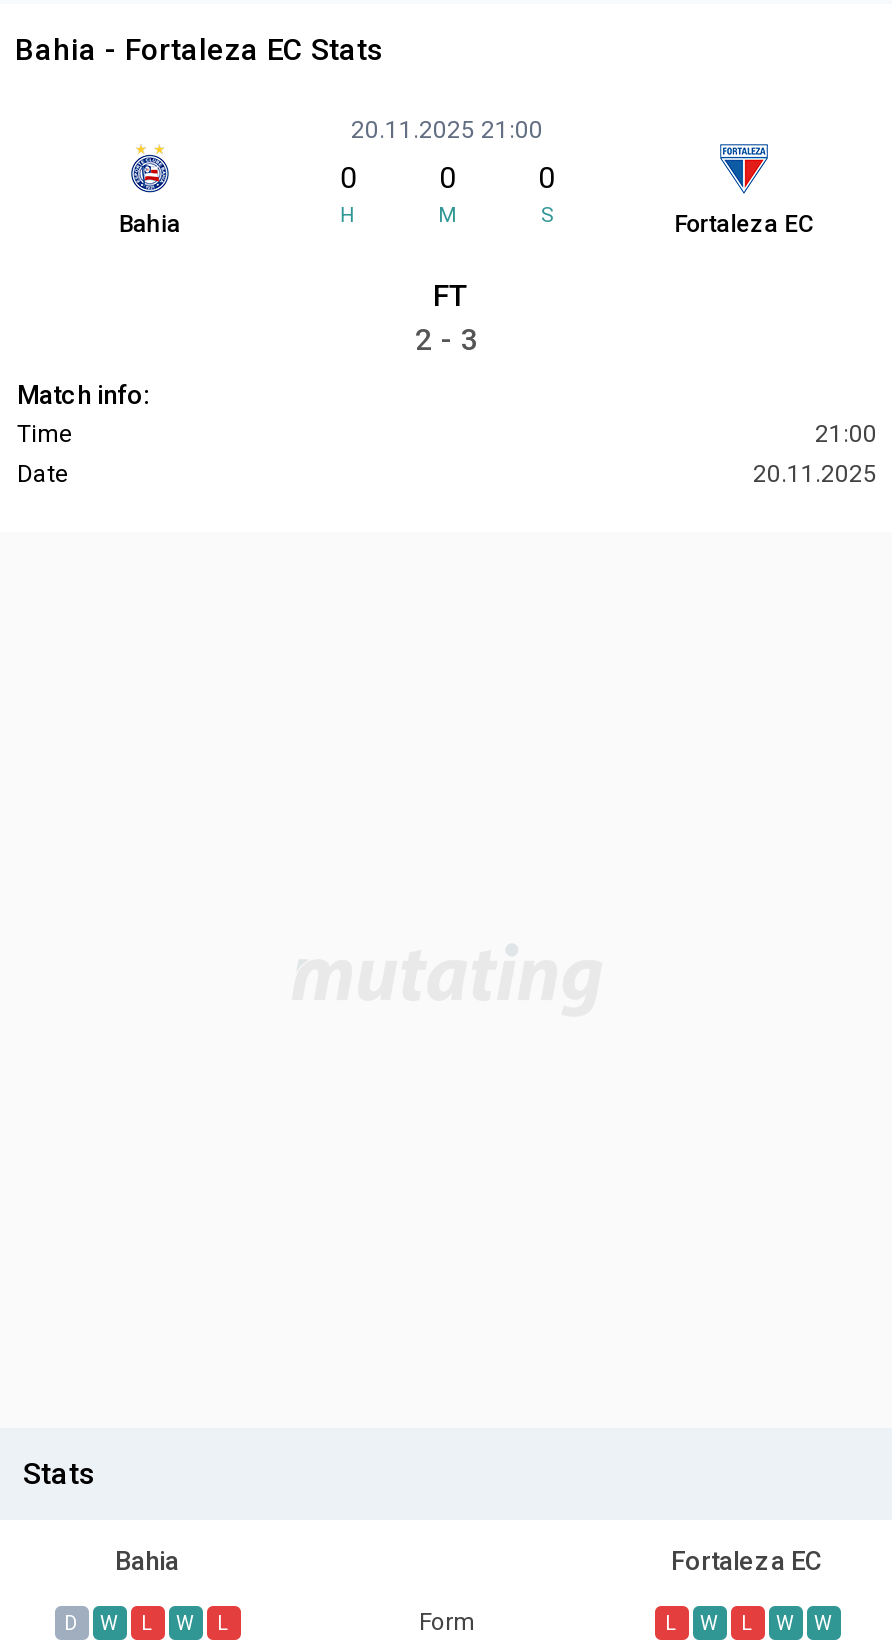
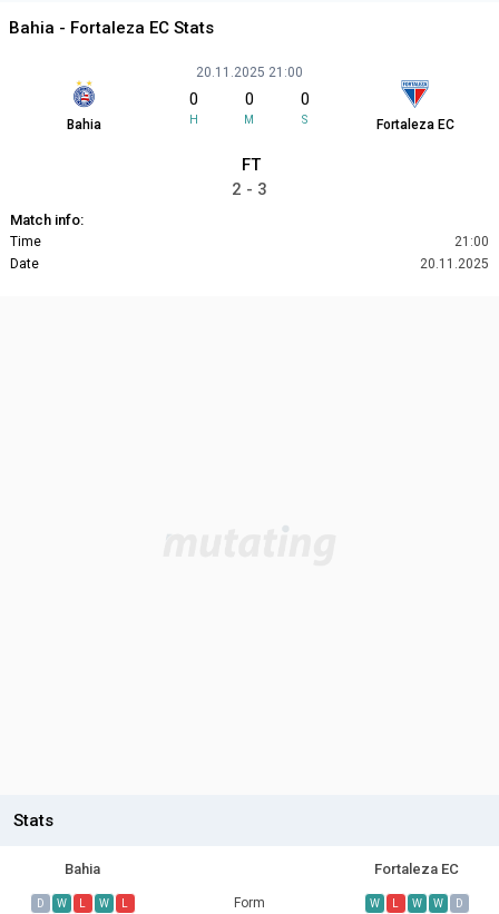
- L

+ D
